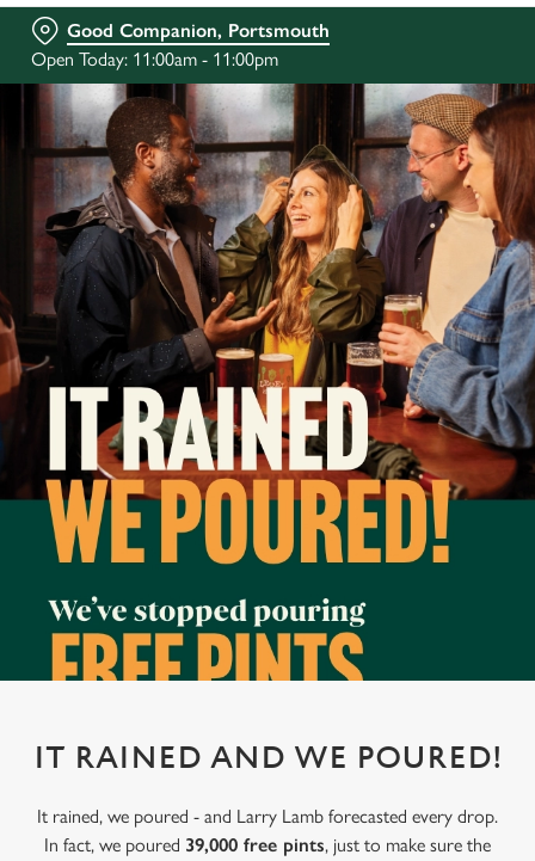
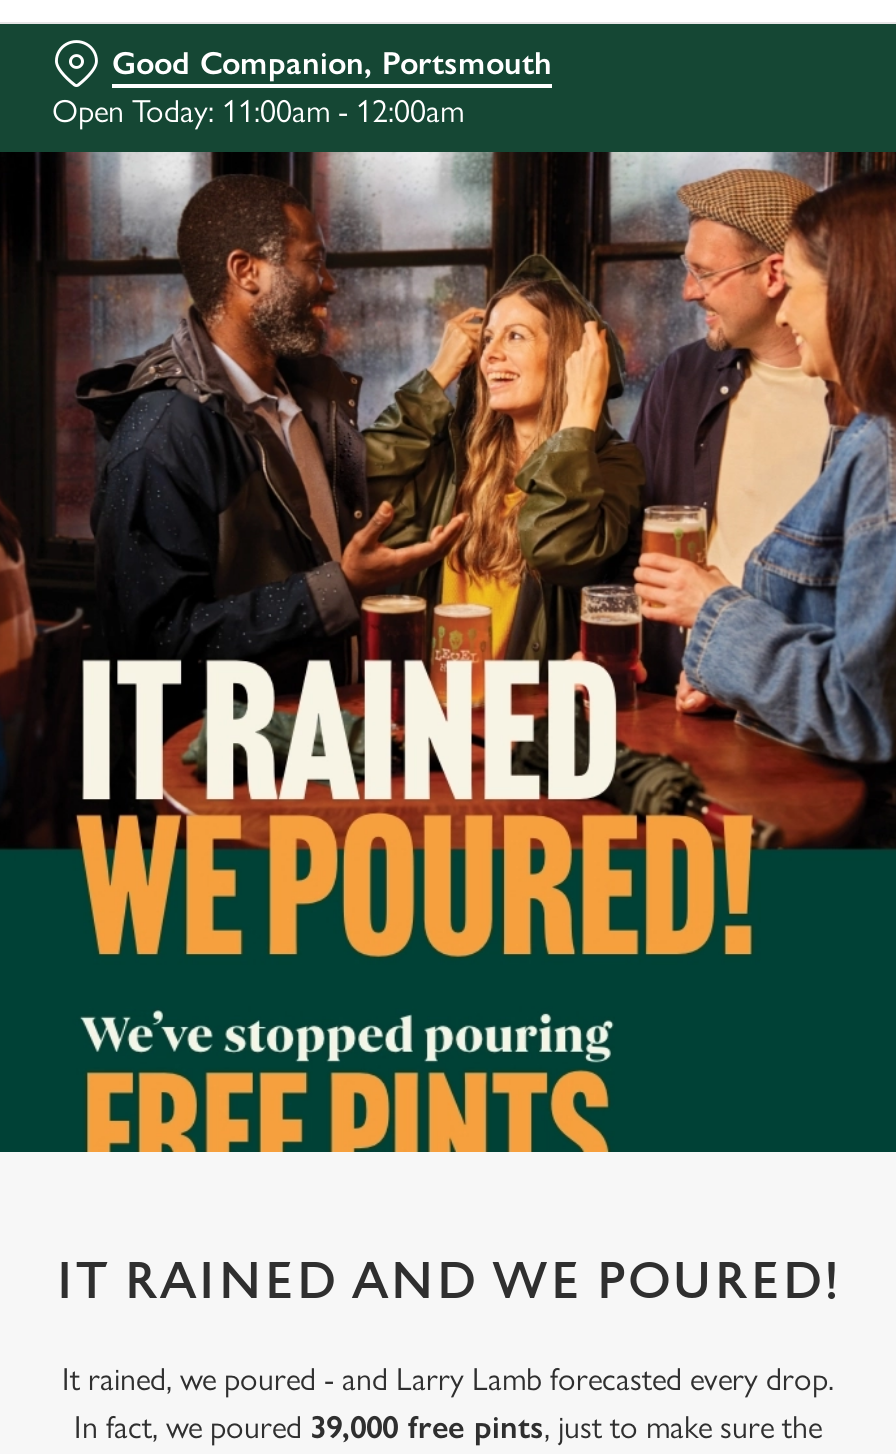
- Open Today: 11:00am - 11:00pm
+ Open Today: 11:00am - 12:00am
